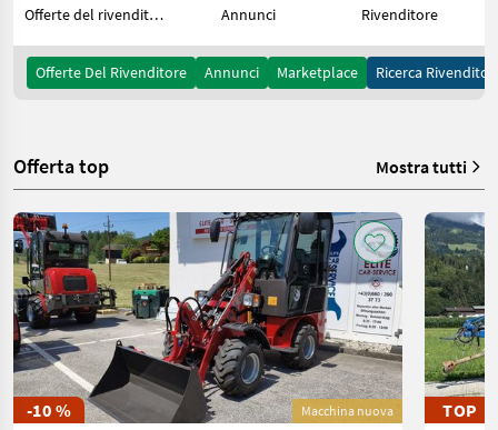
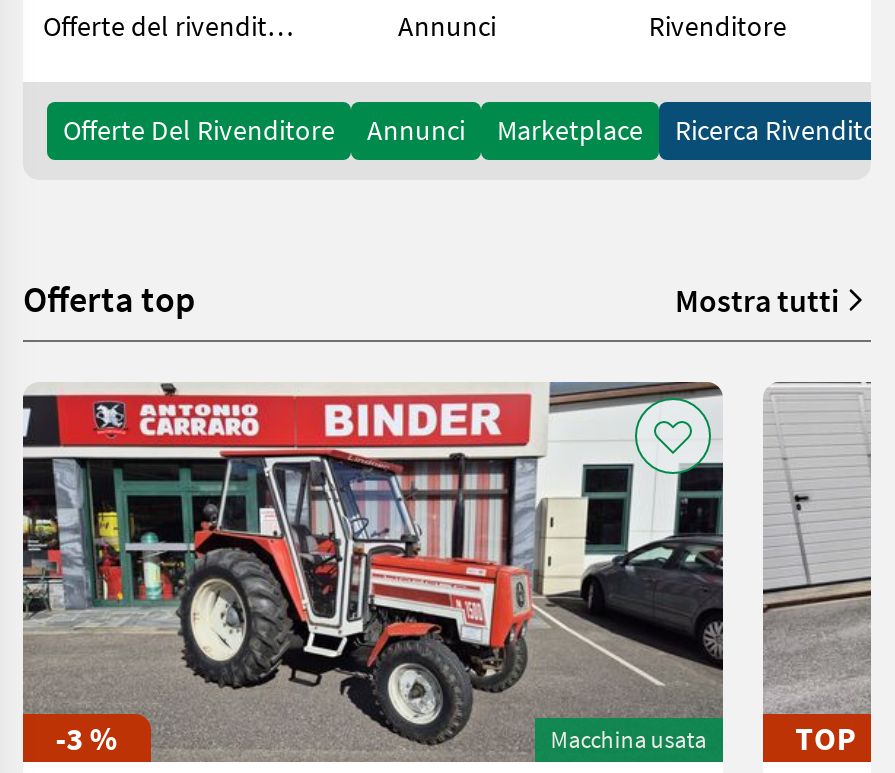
- [image]
- -10 %
- Macchina nuova
+ [image]
+ -3 %
+ Macchina usata

- [image]
+ [image]
